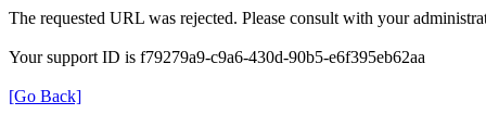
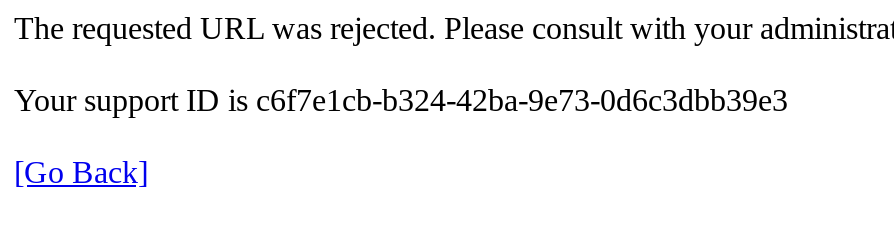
- Your support ID is f79279a9-c9a6-430d-90b5-e6f395eb62aa
+ Your support ID is c6f7e1cb-b324-42ba-9e73-0d6c3dbb39e3
